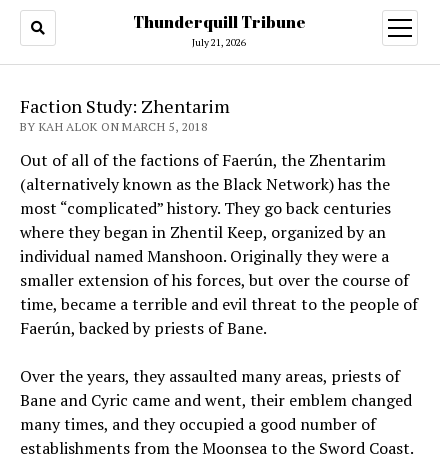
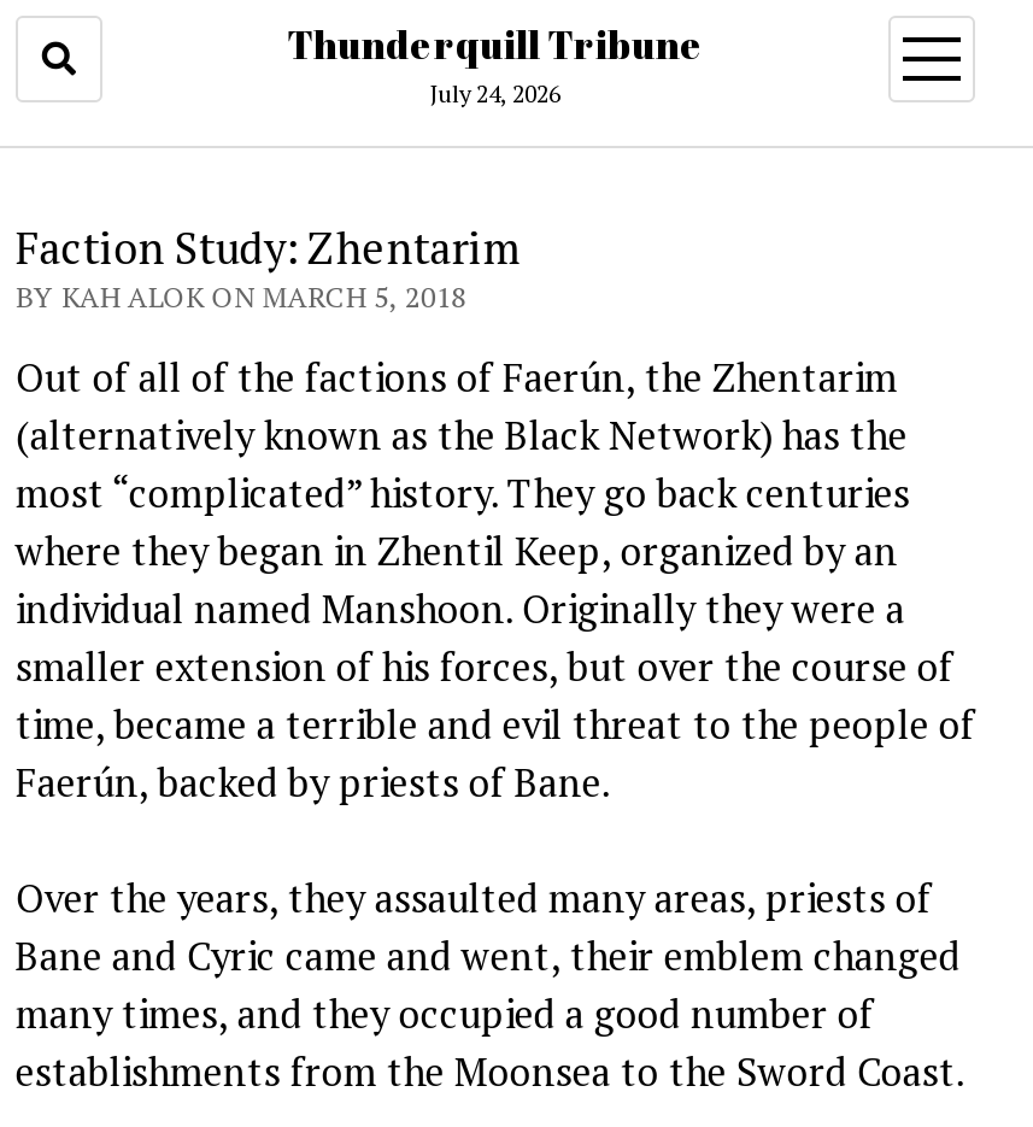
- July 21, 2026
+ July 24, 2026
